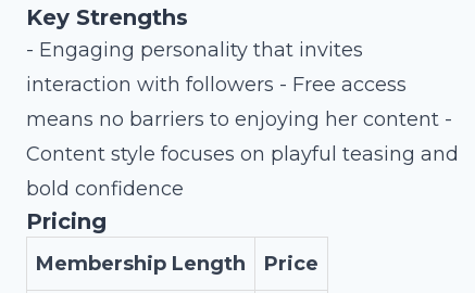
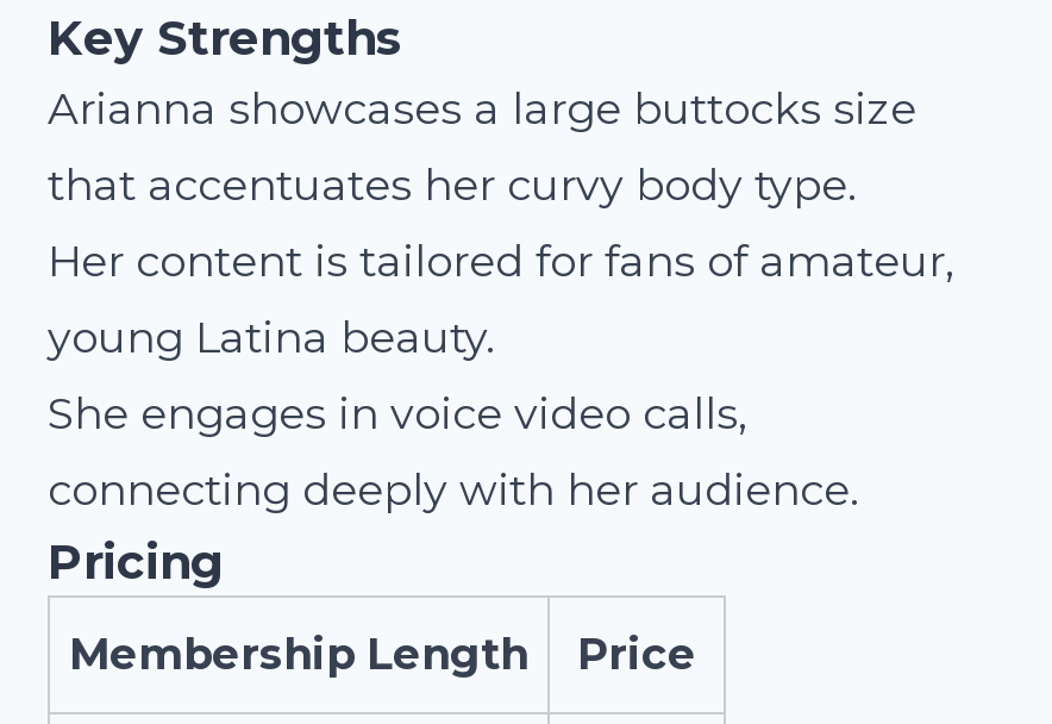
- - Engaging personality that invites
- interaction with followers - Free access
- means no barriers to enjoying her content -
- Content style focuses on playful teasing and
- bold confidence
+ Arianna showcases a large buttocks size
+ that accentuates her curvy body type.
+ Her content is tailored for fans of amateur,
+ young Latina beauty.
+ She engages in voice video calls,
+ connecting deeply with her audience.
